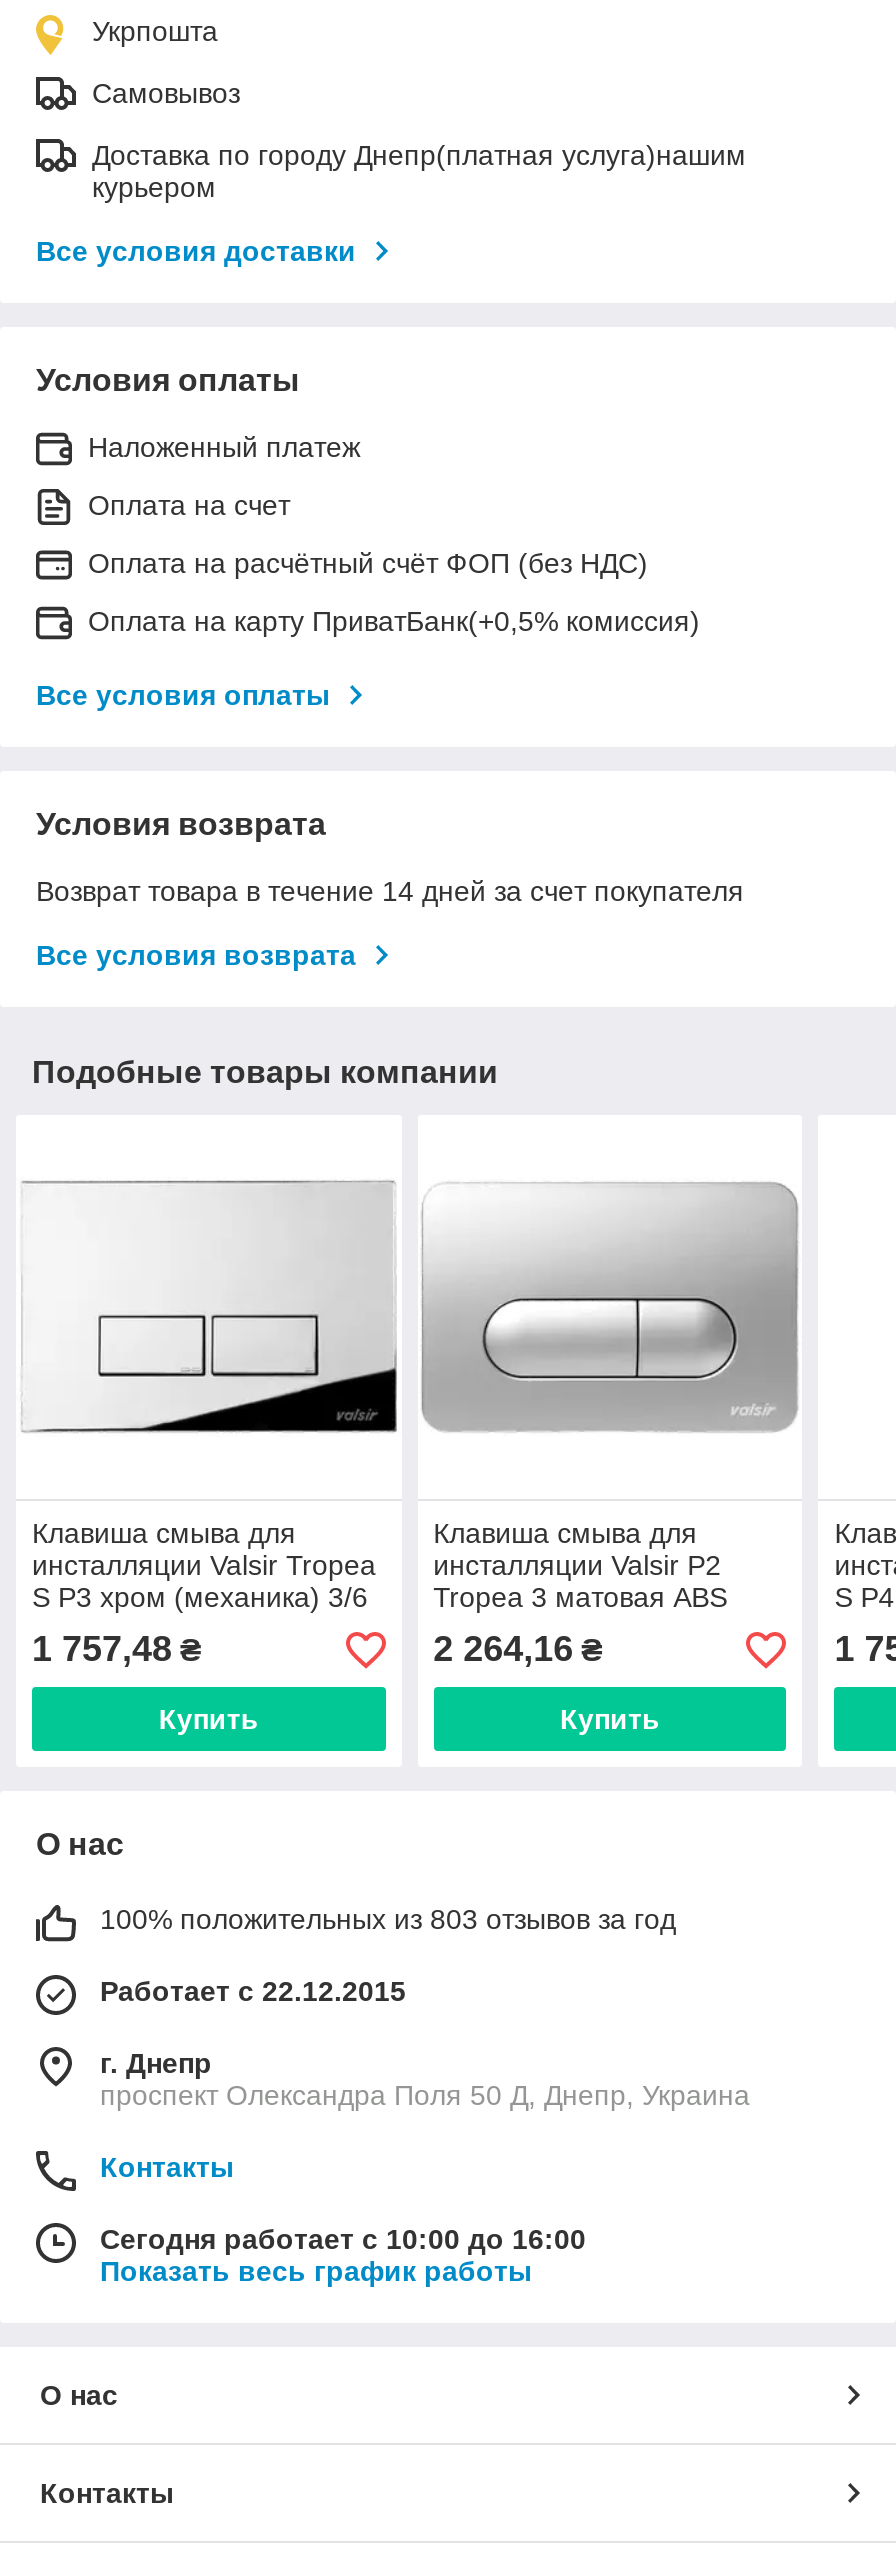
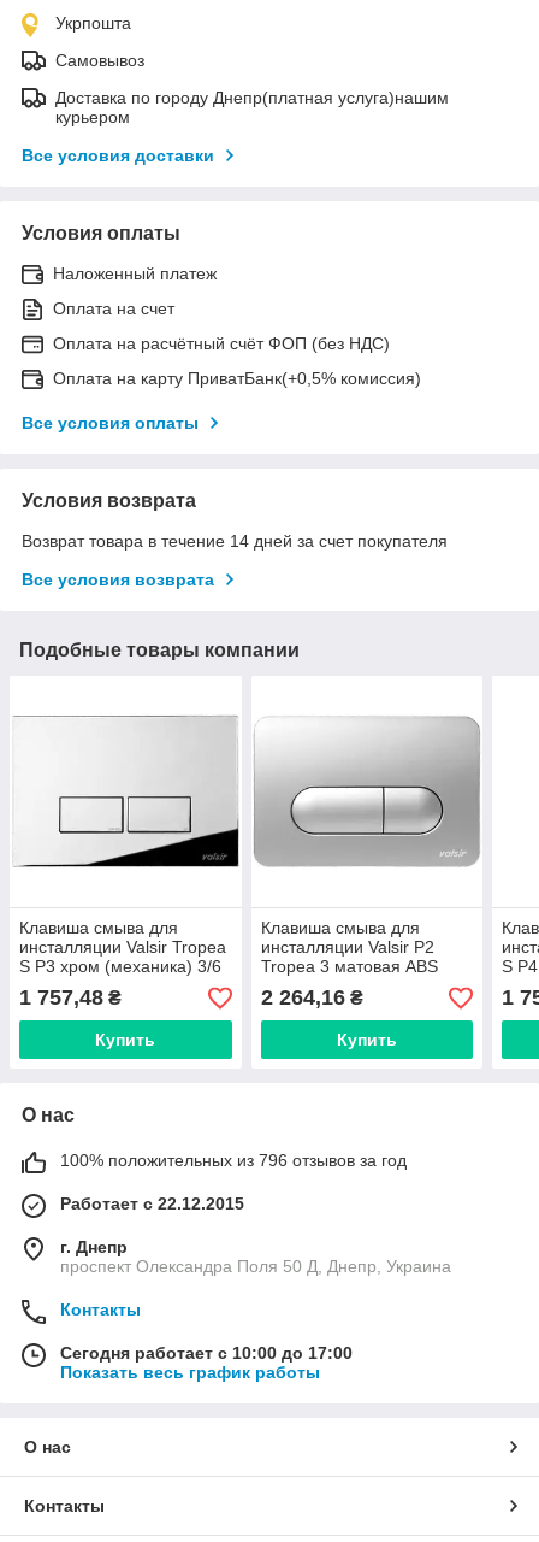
- 100% положительных из 803 отзывов за год
+ 100% положительных из 796 отзывов за год

- Сегодня работает с 10:00 до 16:00
+ Сегодня работает с 10:00 до 17:00
